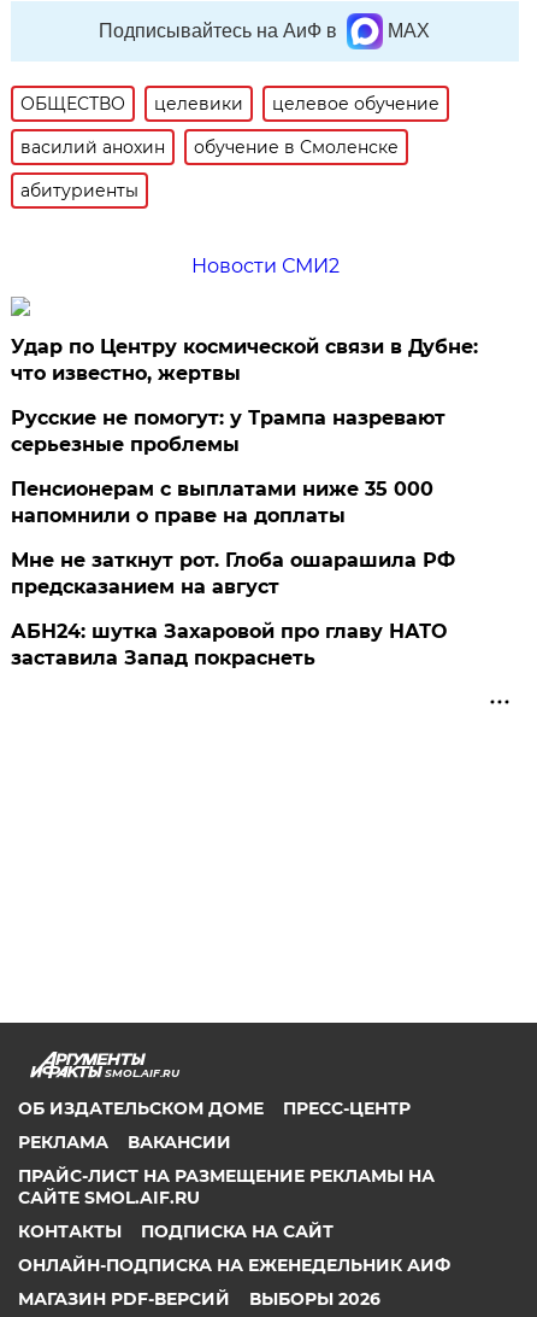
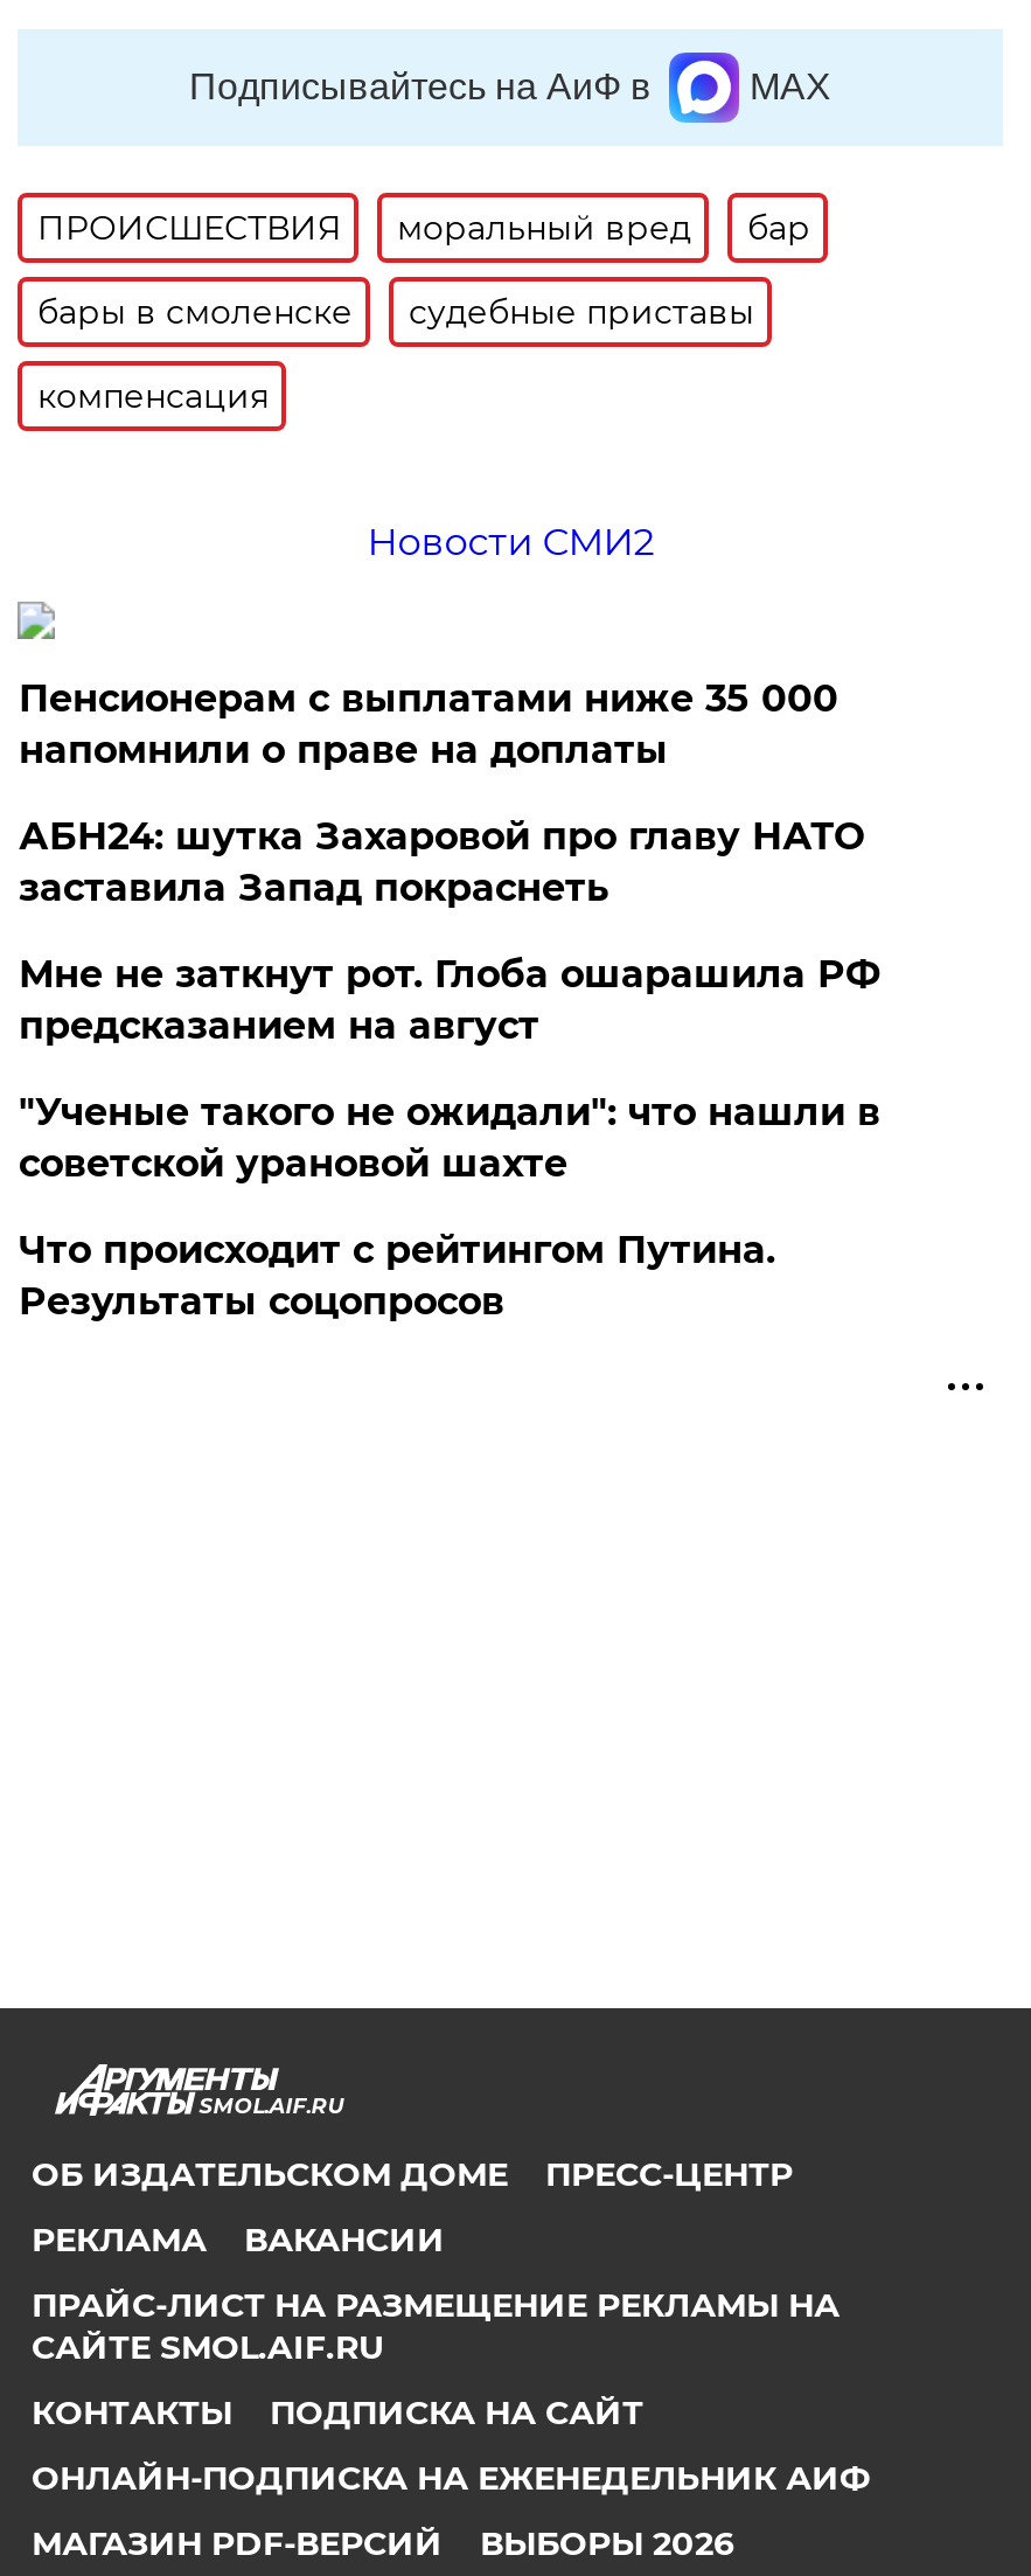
- ОБЩЕСТВО
- целевики
- целевое обучение
+ ПРОИСШЕСТВИЯ
+ моральный вред
+ бар

- василий анохин
- обучение в Смоленске
+ бары в смоленске
+ судебные приставы

- абитуриенты
+ компенсация

- Удар по Центру космической связи в Дубне:
- что известно, жертвы
- Русские не помогут: у Трампа назревают
- серьезные проблемы

moved up: Пенсионерам с выплатами ниже 35 000 | напомнили о праве на доплаты

moved up: Мне не заткнут рот. Глоба ошарашила РФ | предсказанием на август

+ "Ученые такого не ожидали": что нашли в
+ советской урановой шахте
+ Что происходит с рейтингом Путина.
+ Результаты соцопросов

moved up: АБН24: шутка Захаровой про главу НАТО | заставила Запад покраснеть
